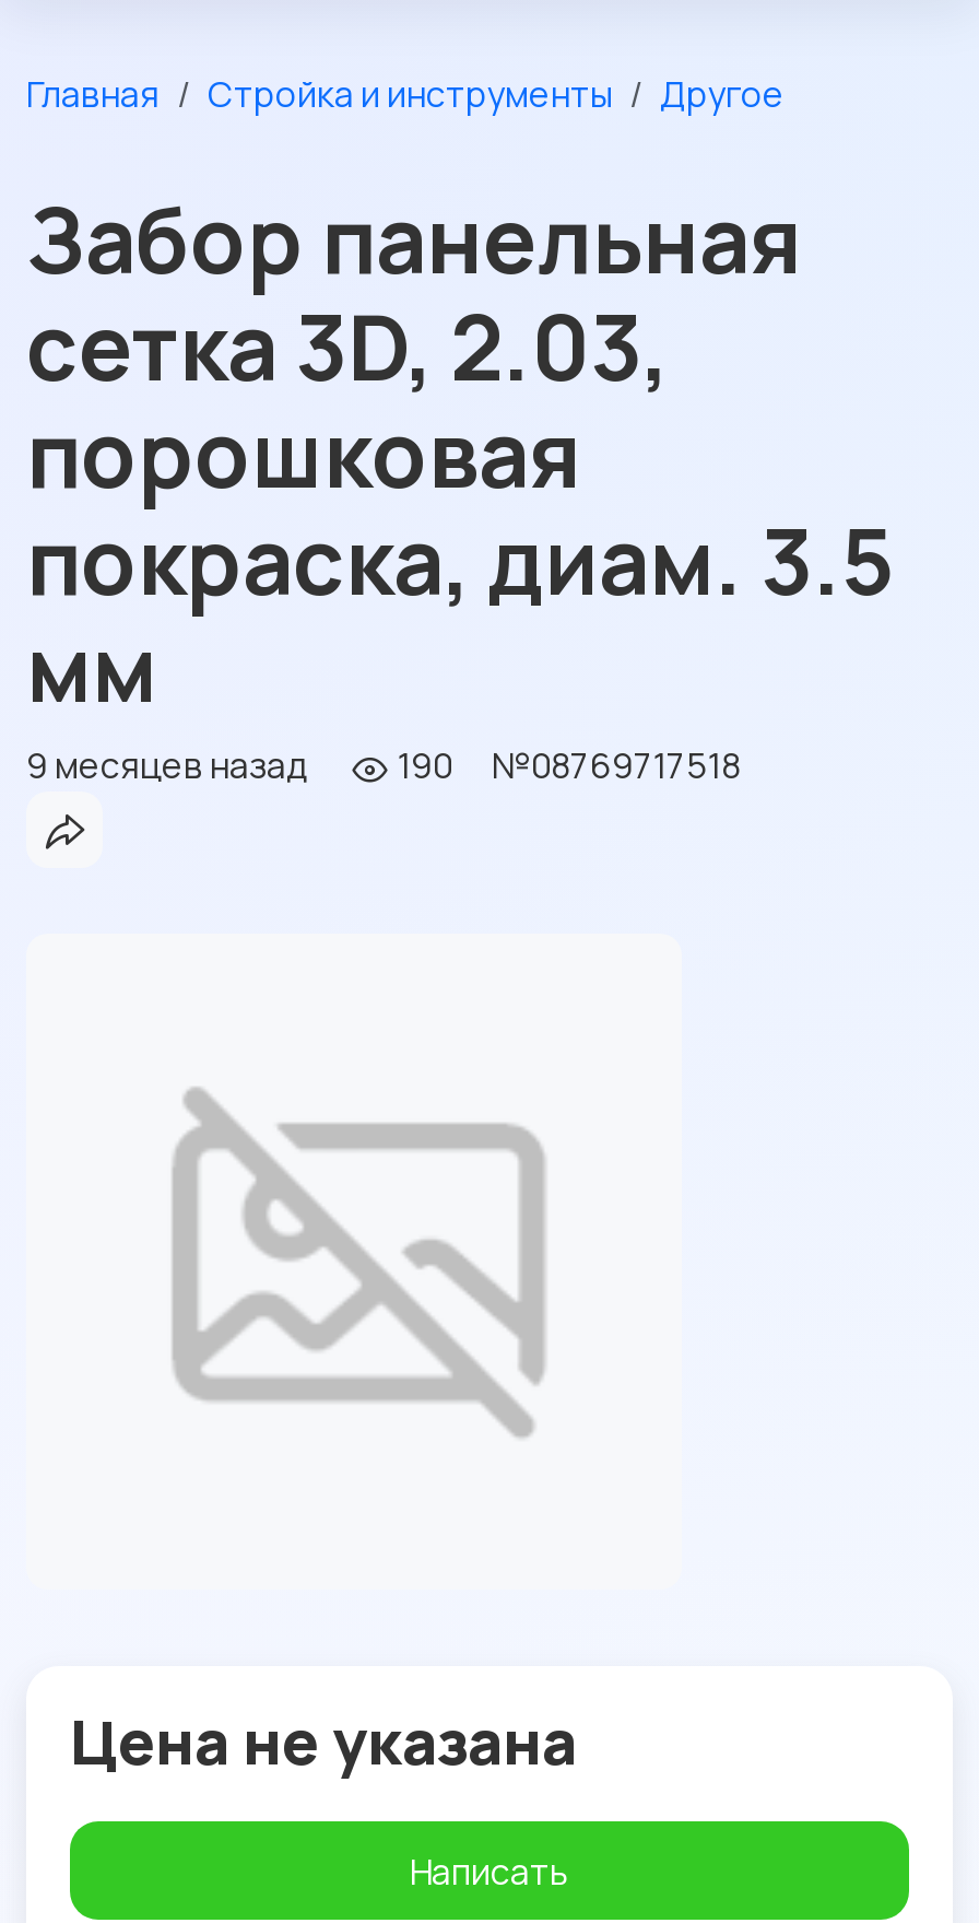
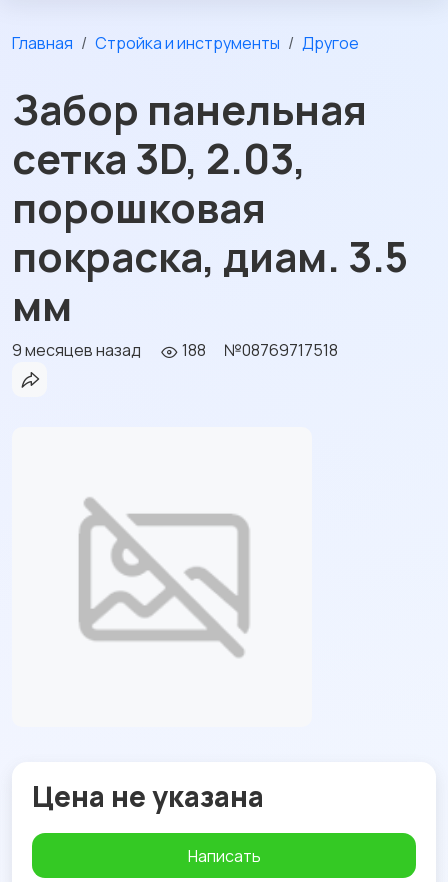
- 9 месяцев назад 190 №08769717518
+ 9 месяцев назад 188 №08769717518
